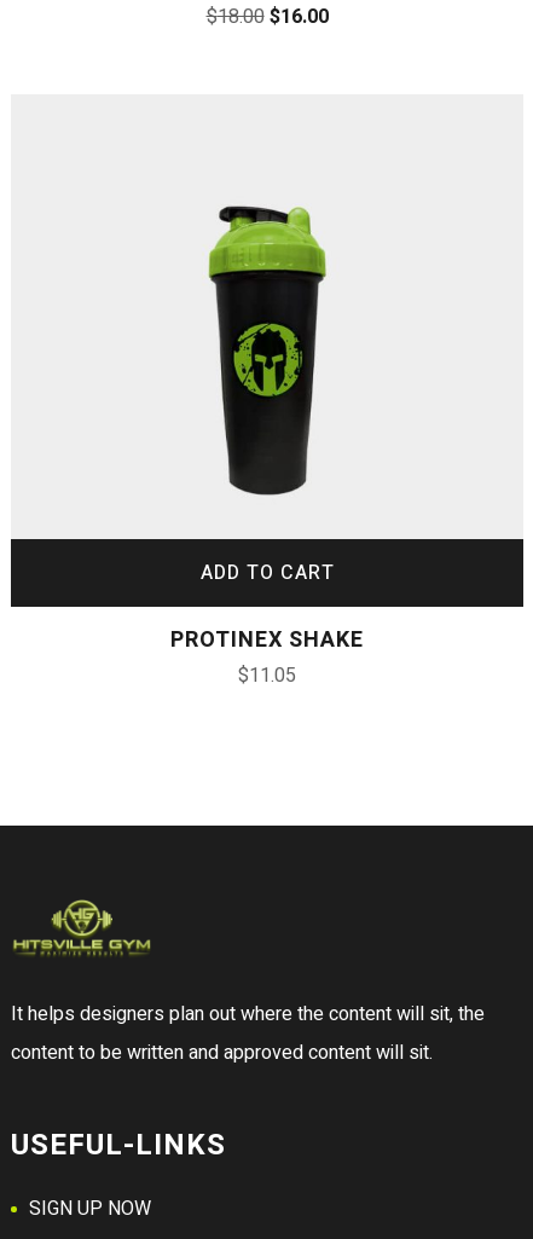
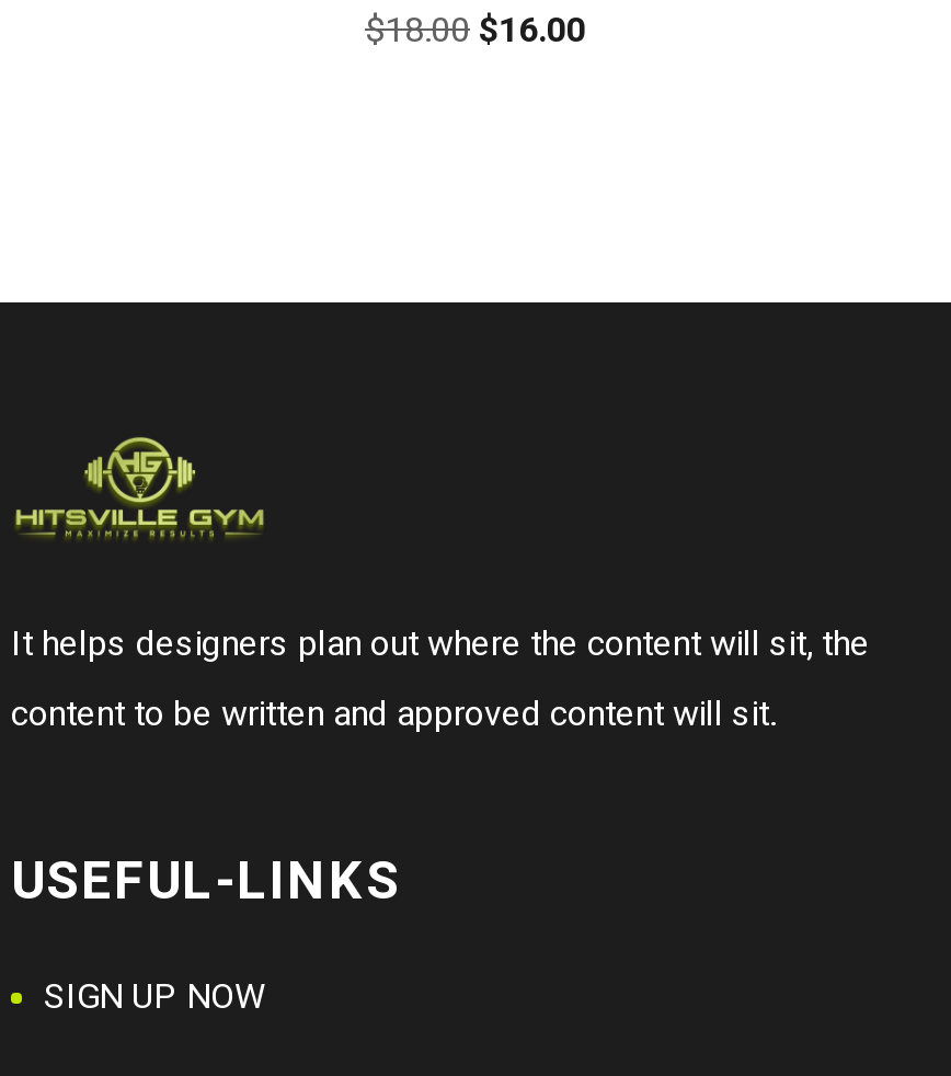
- [image]

- ADD TO CART
- PROTINEX SHAKE
- $11.05
